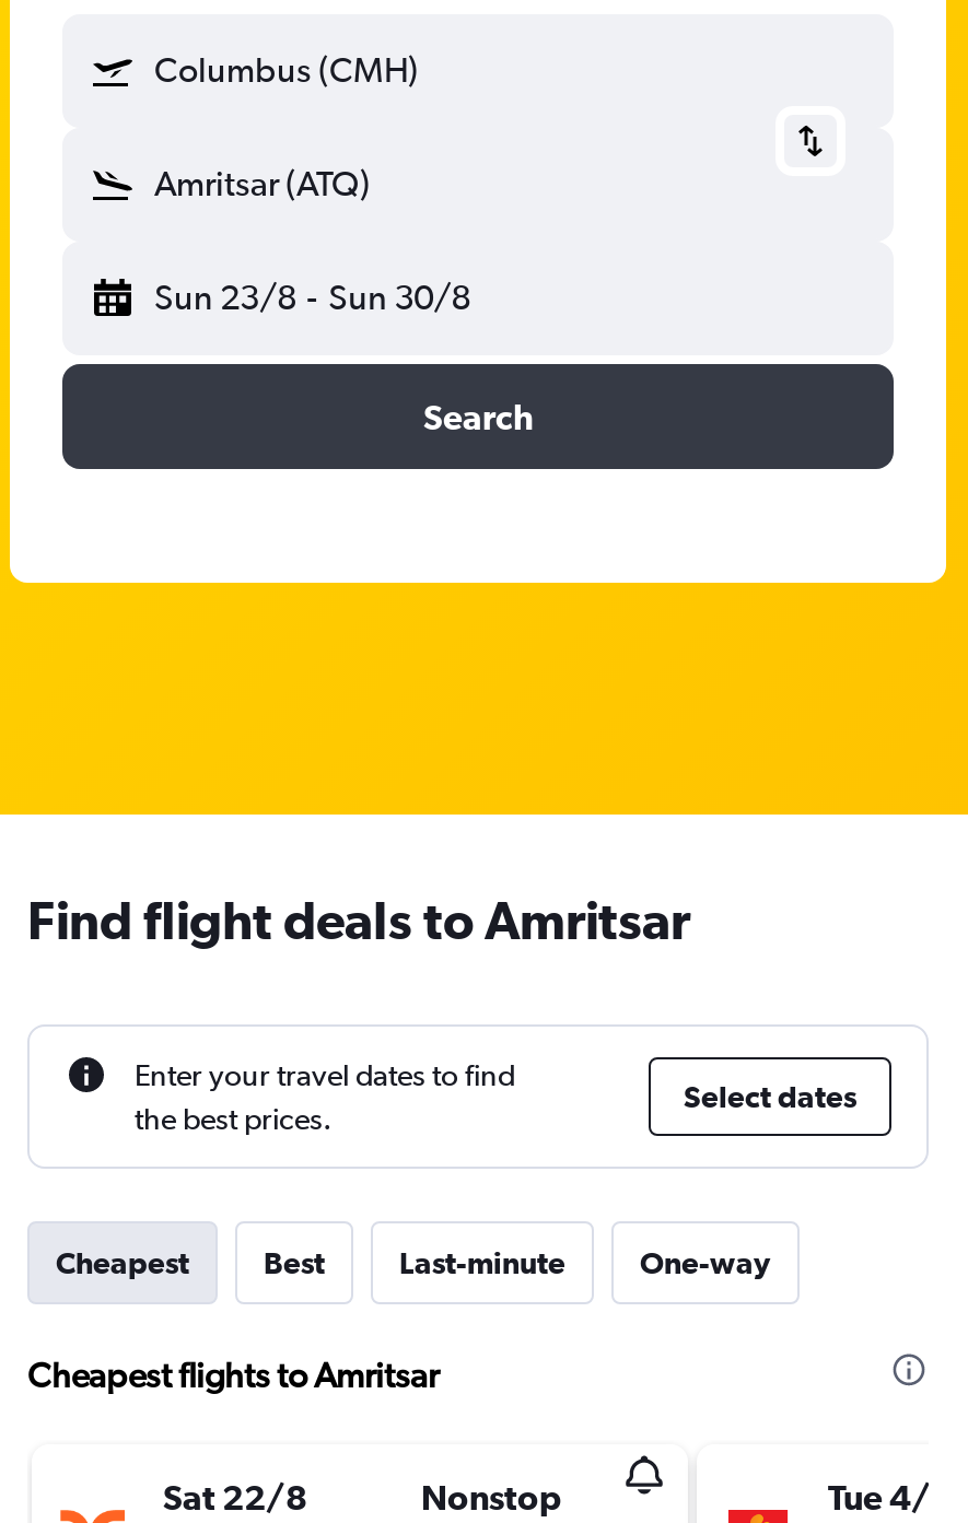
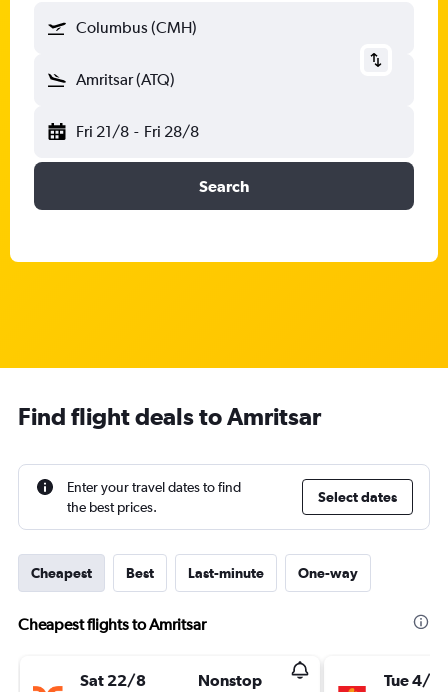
- Sun 23/8 - Sun 30/8
+ Fri 21/8 - Fri 28/8
